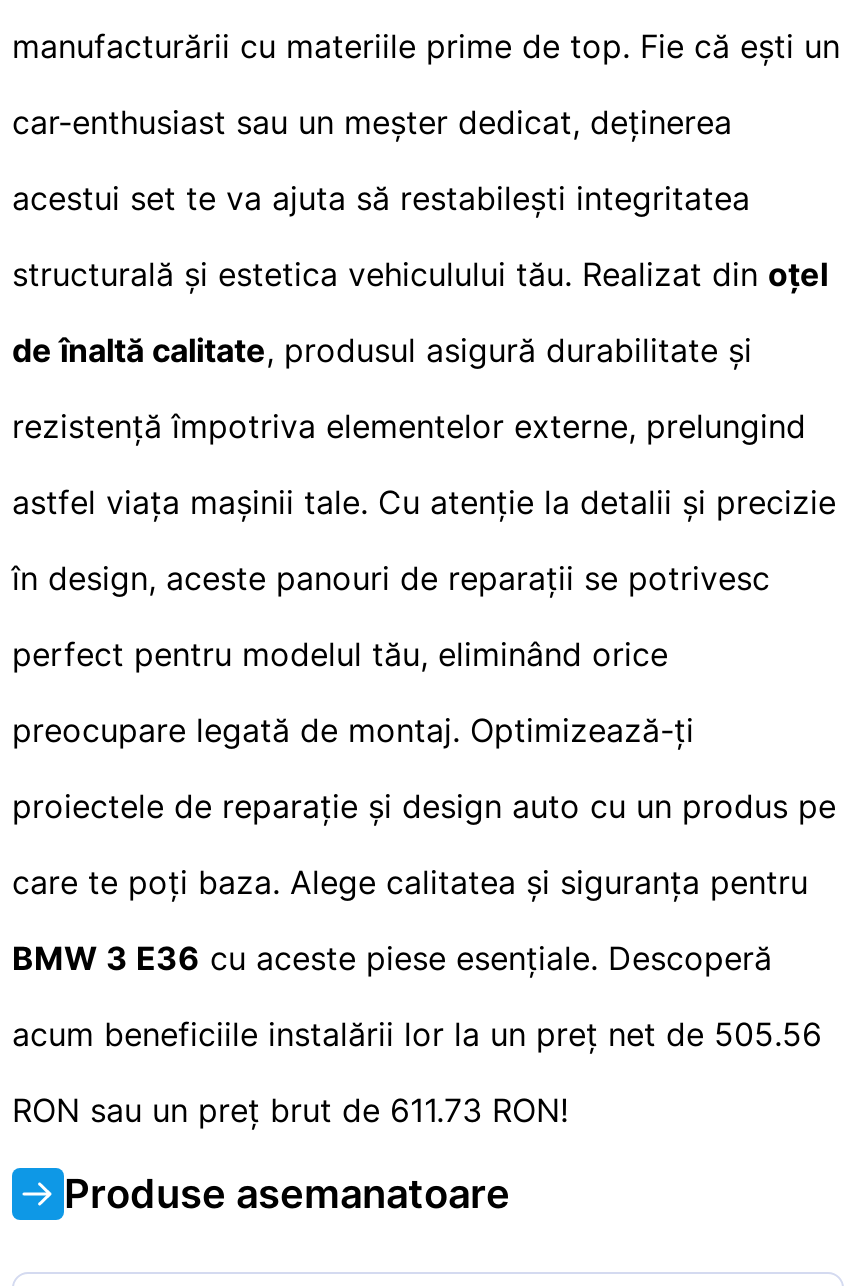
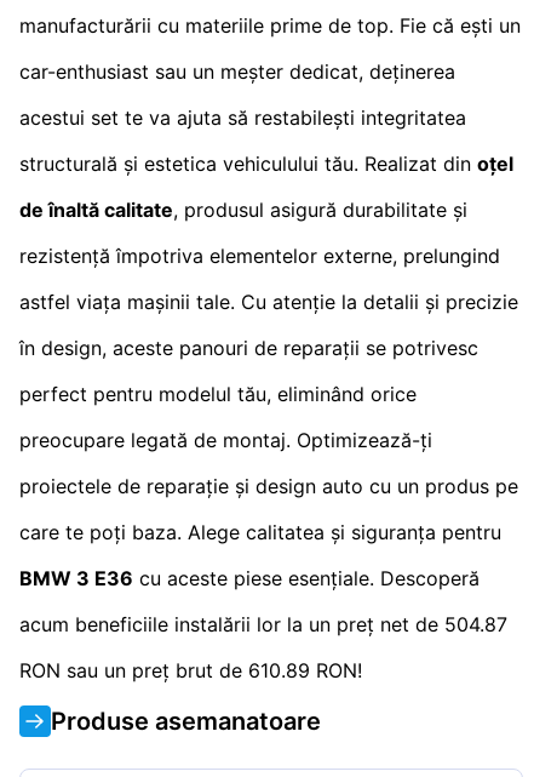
- acum beneficiile instalării lor la un preț net de 505.56
+ acum beneficiile instalării lor la un preț net de 504.87

- RON sau un preț brut de 611.73 RON!
+ RON sau un preț brut de 610.89 RON!
